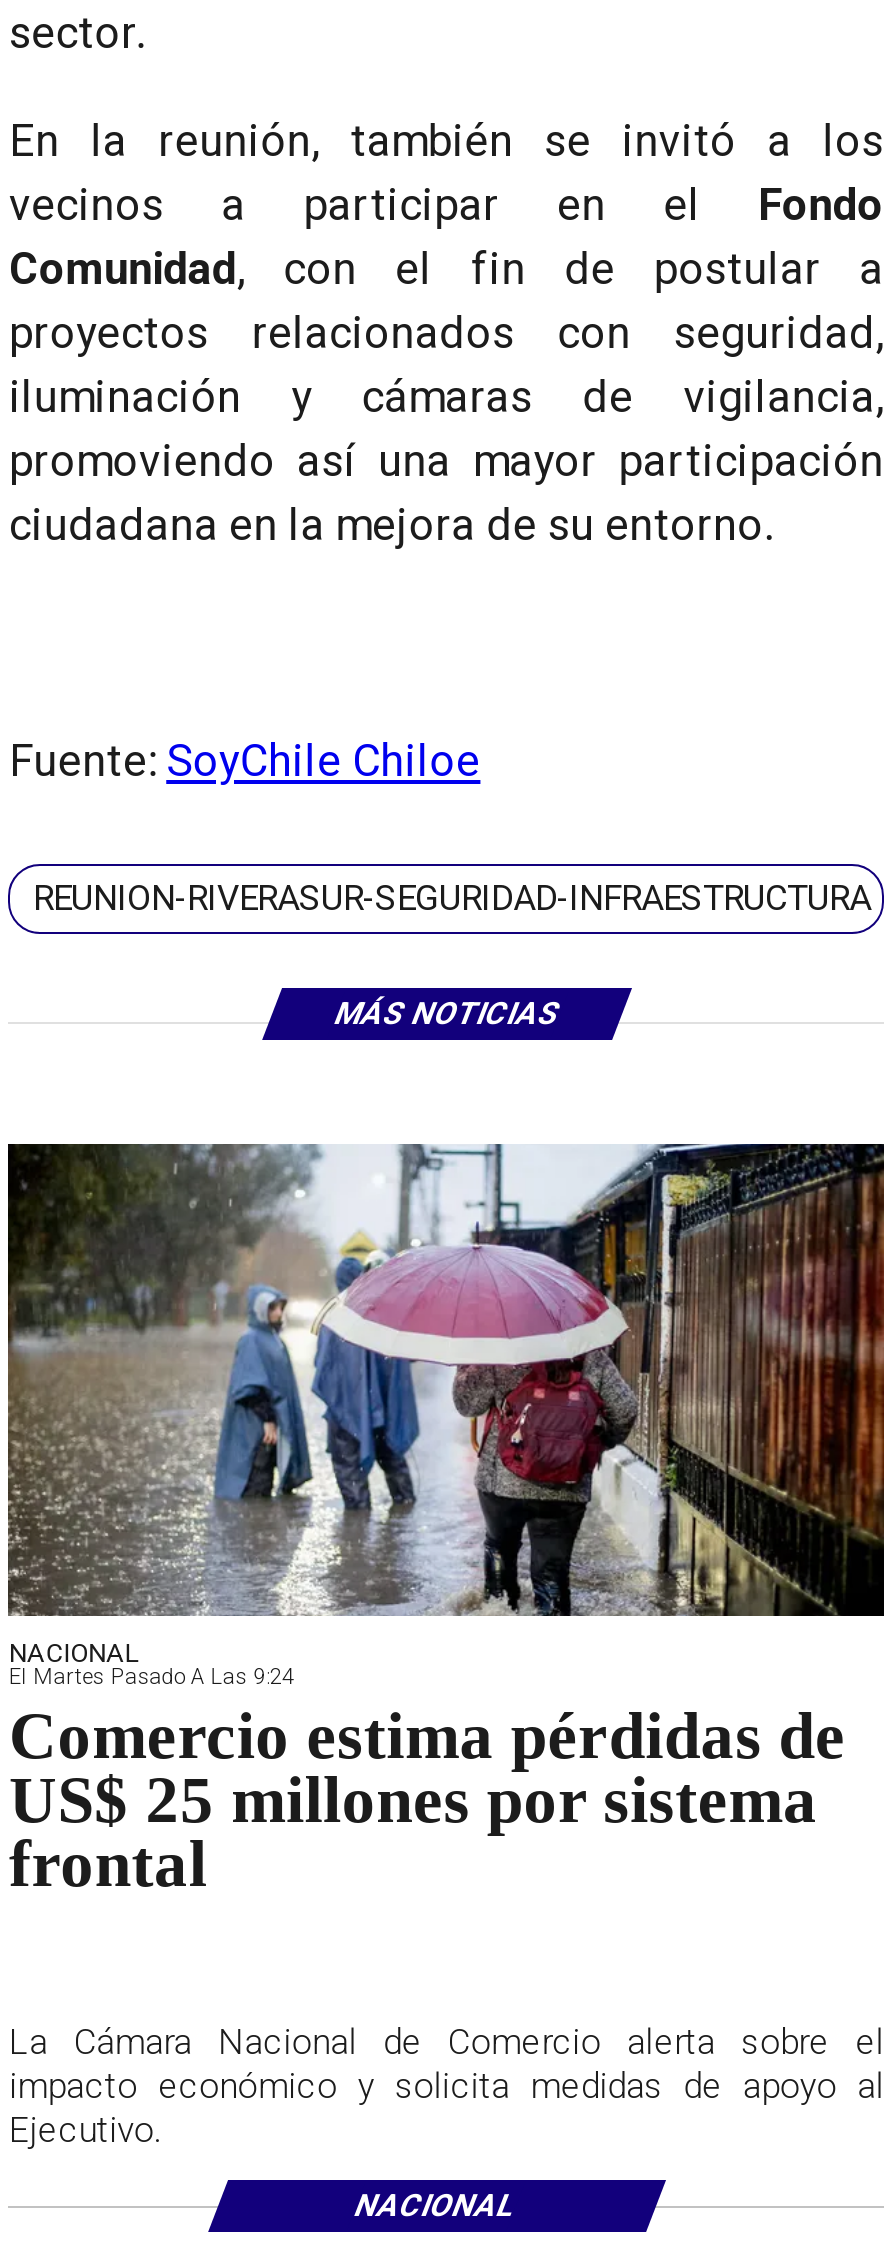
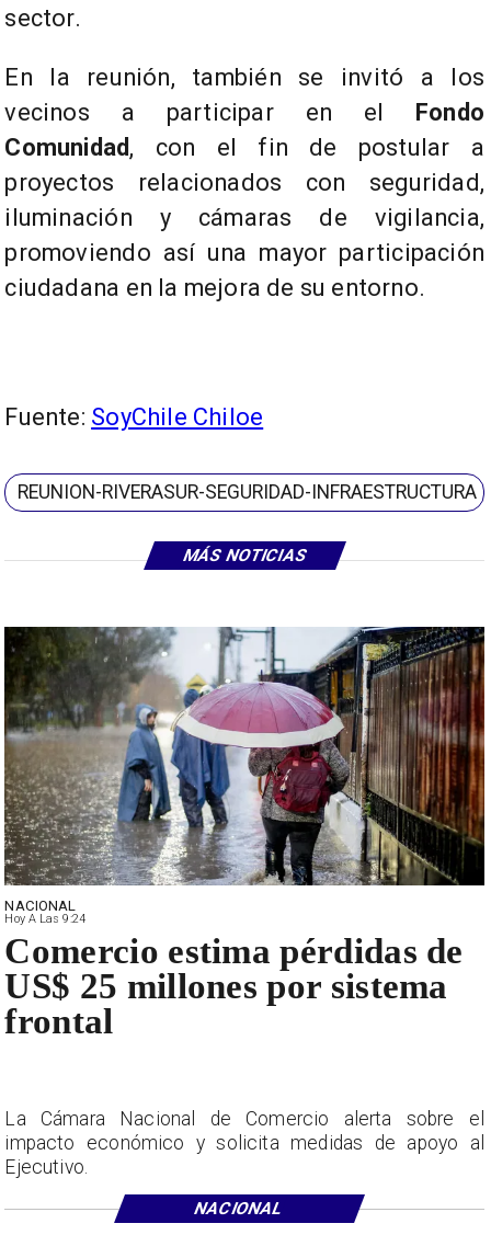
- El Martes Pasado A Las 9:24
+ Hoy A Las 9:24
